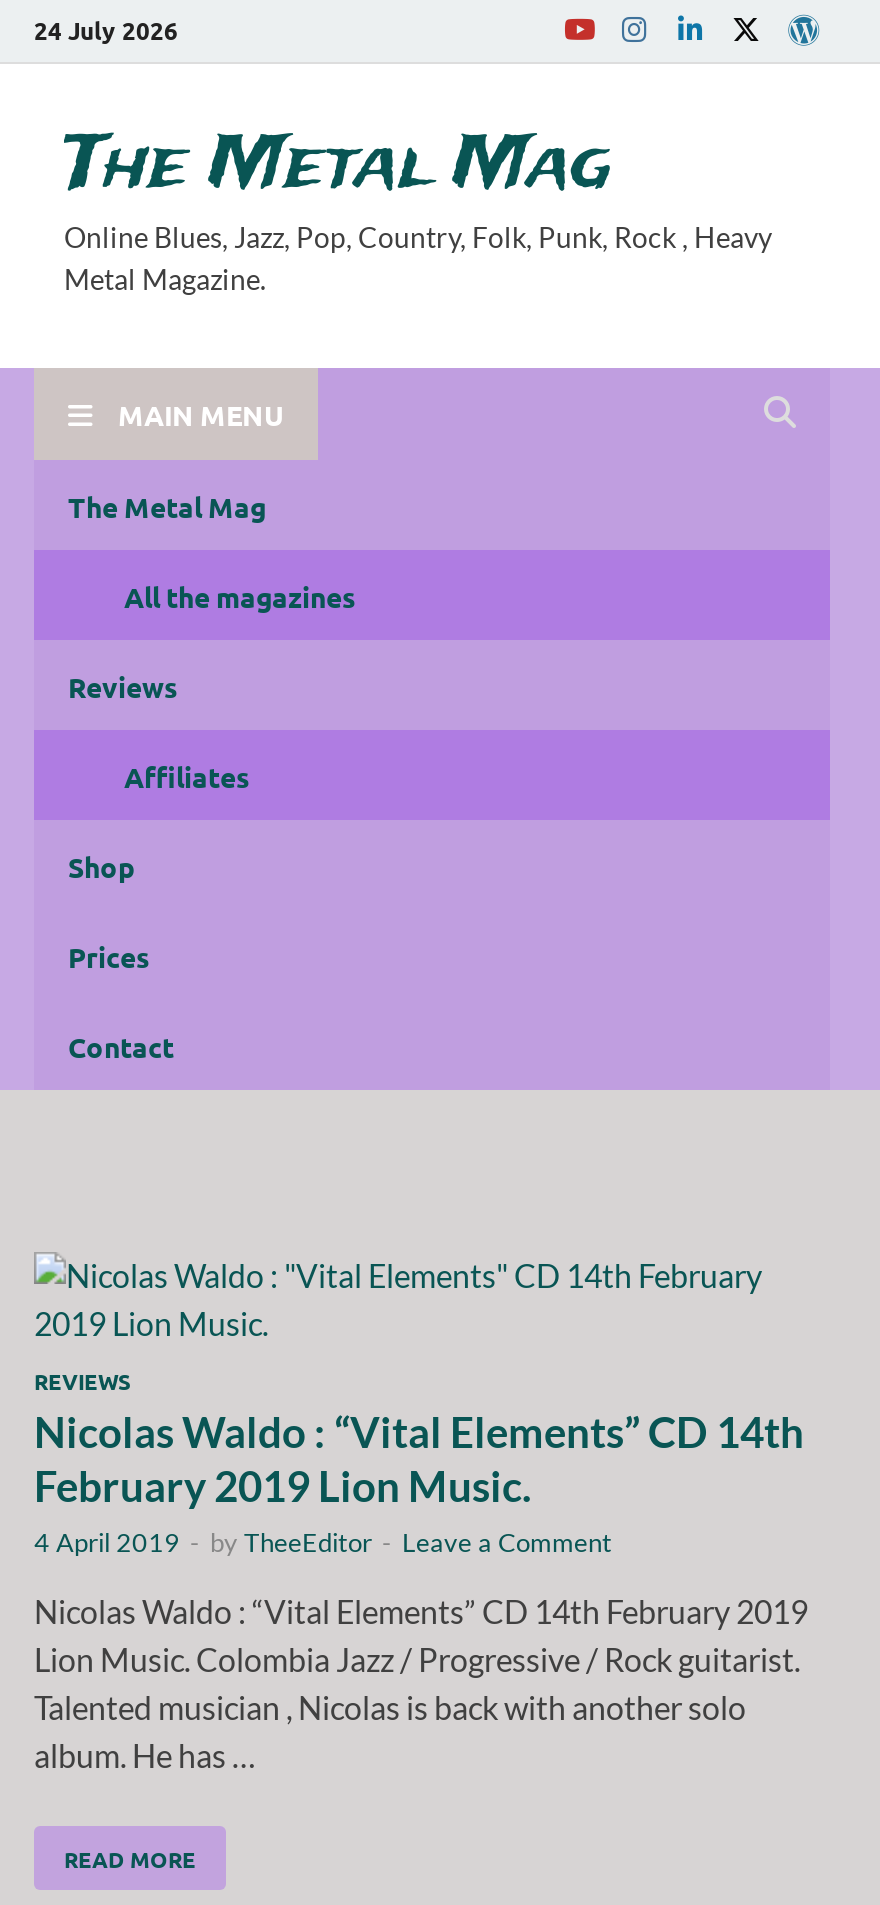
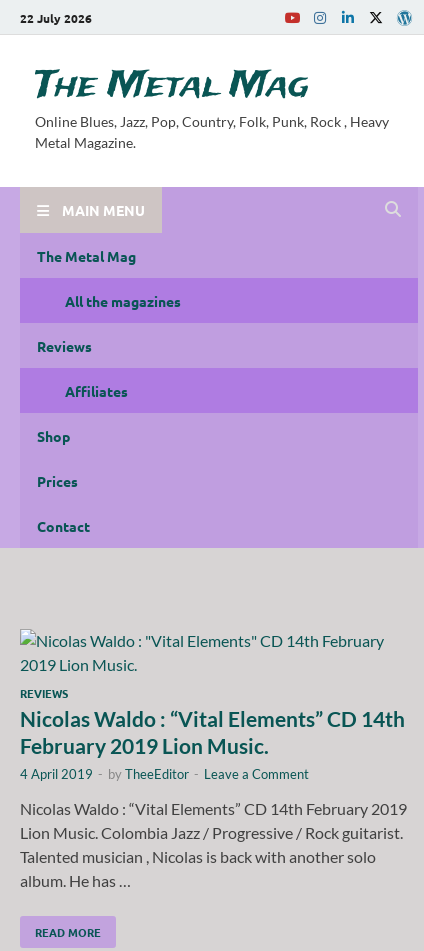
- 24 July 2026
+ 22 July 2026
